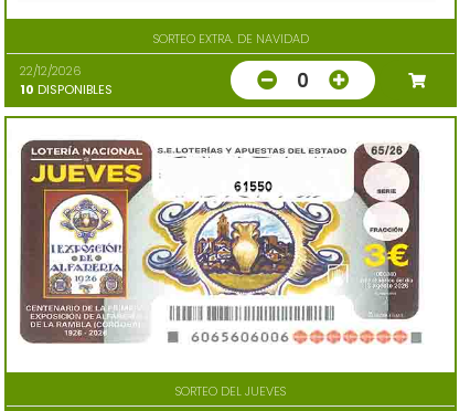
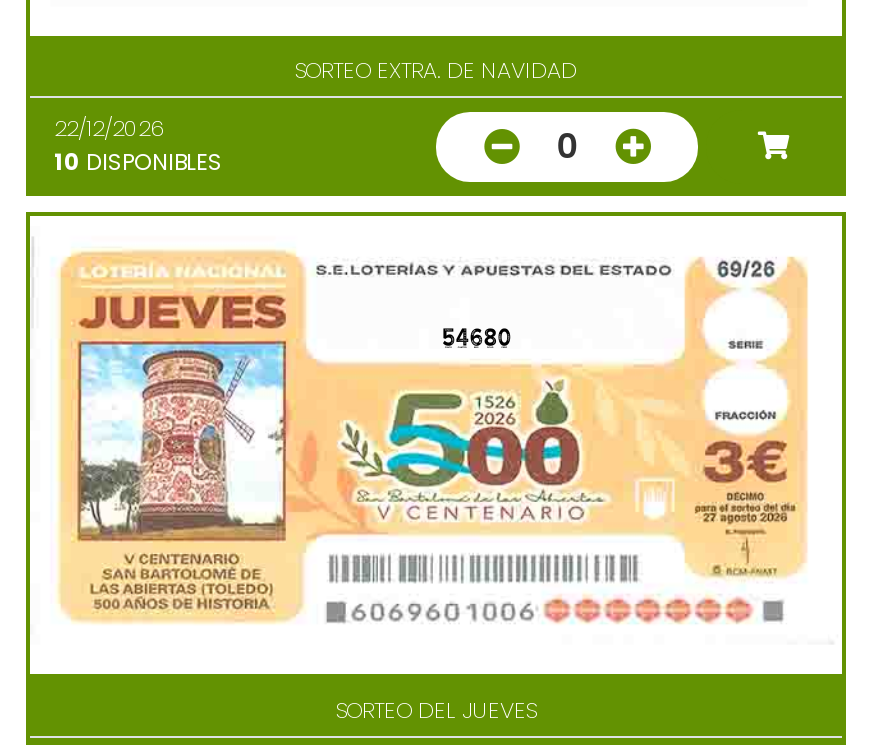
- [image]
- 61550
+ [image]
+ 54680
